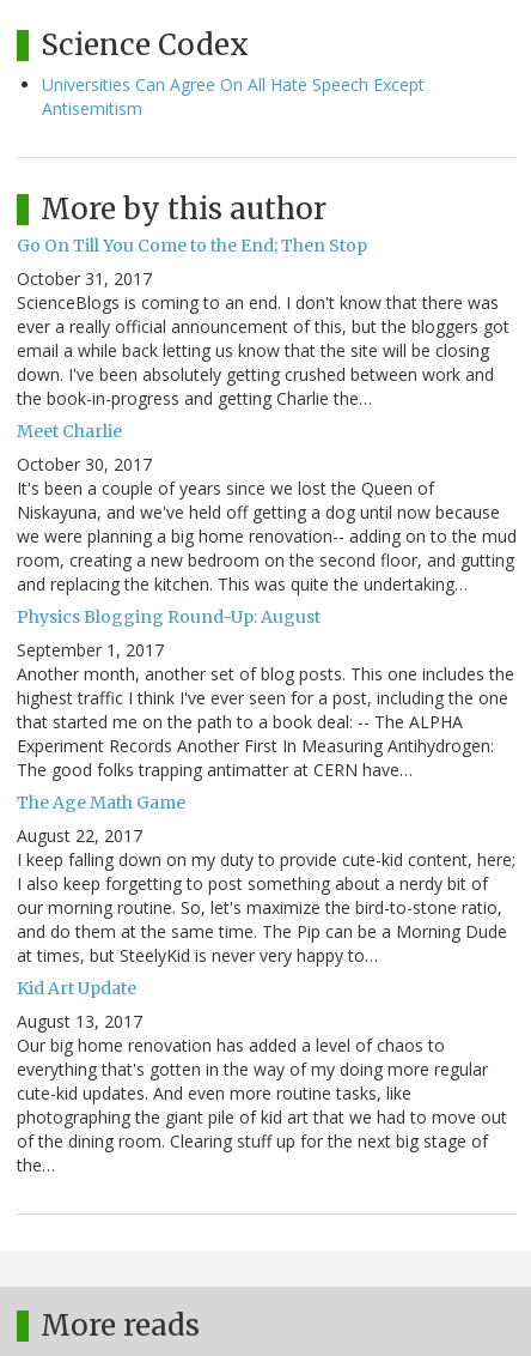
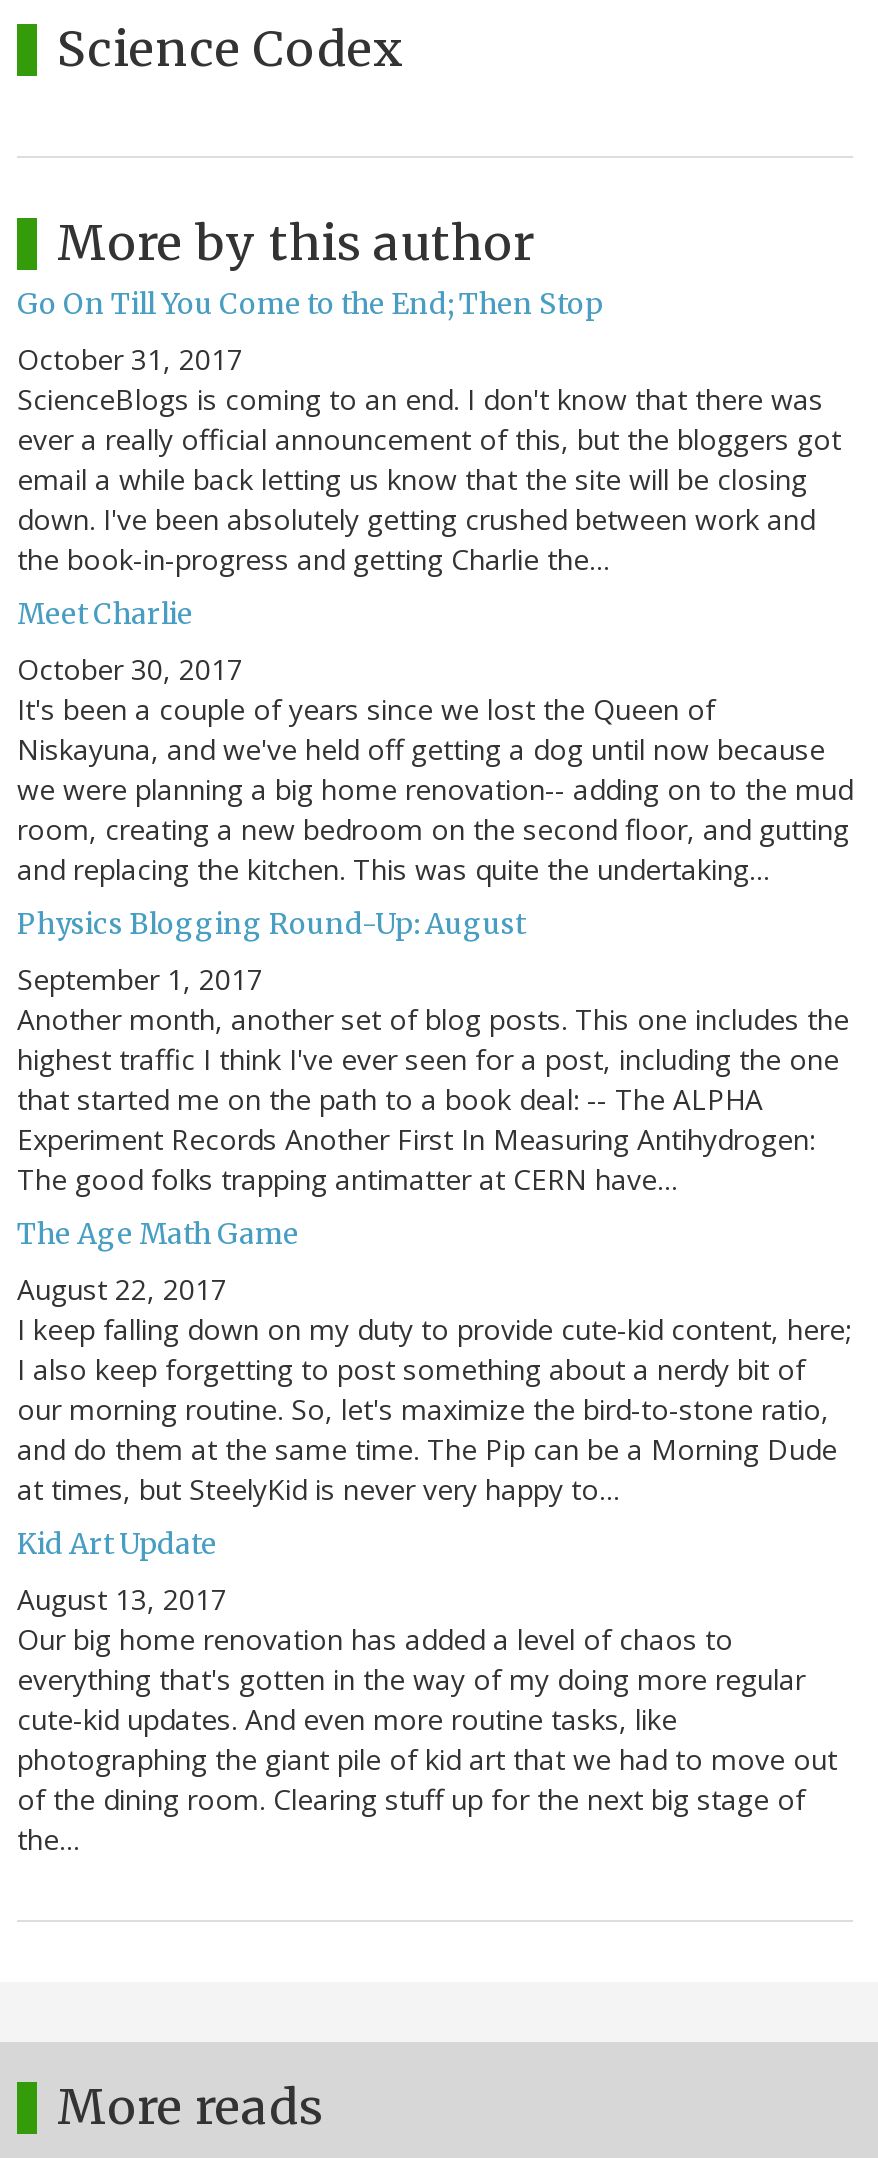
- Universities Can Agree On All Hate Speech Except
- Antisemitism
